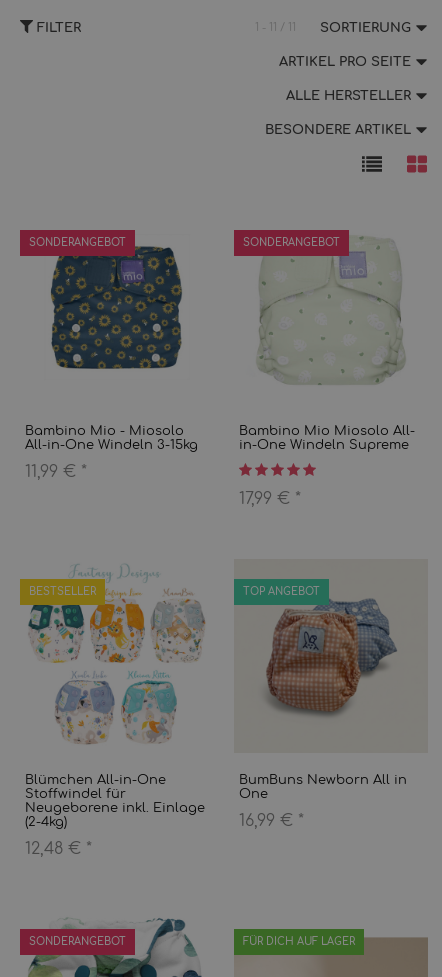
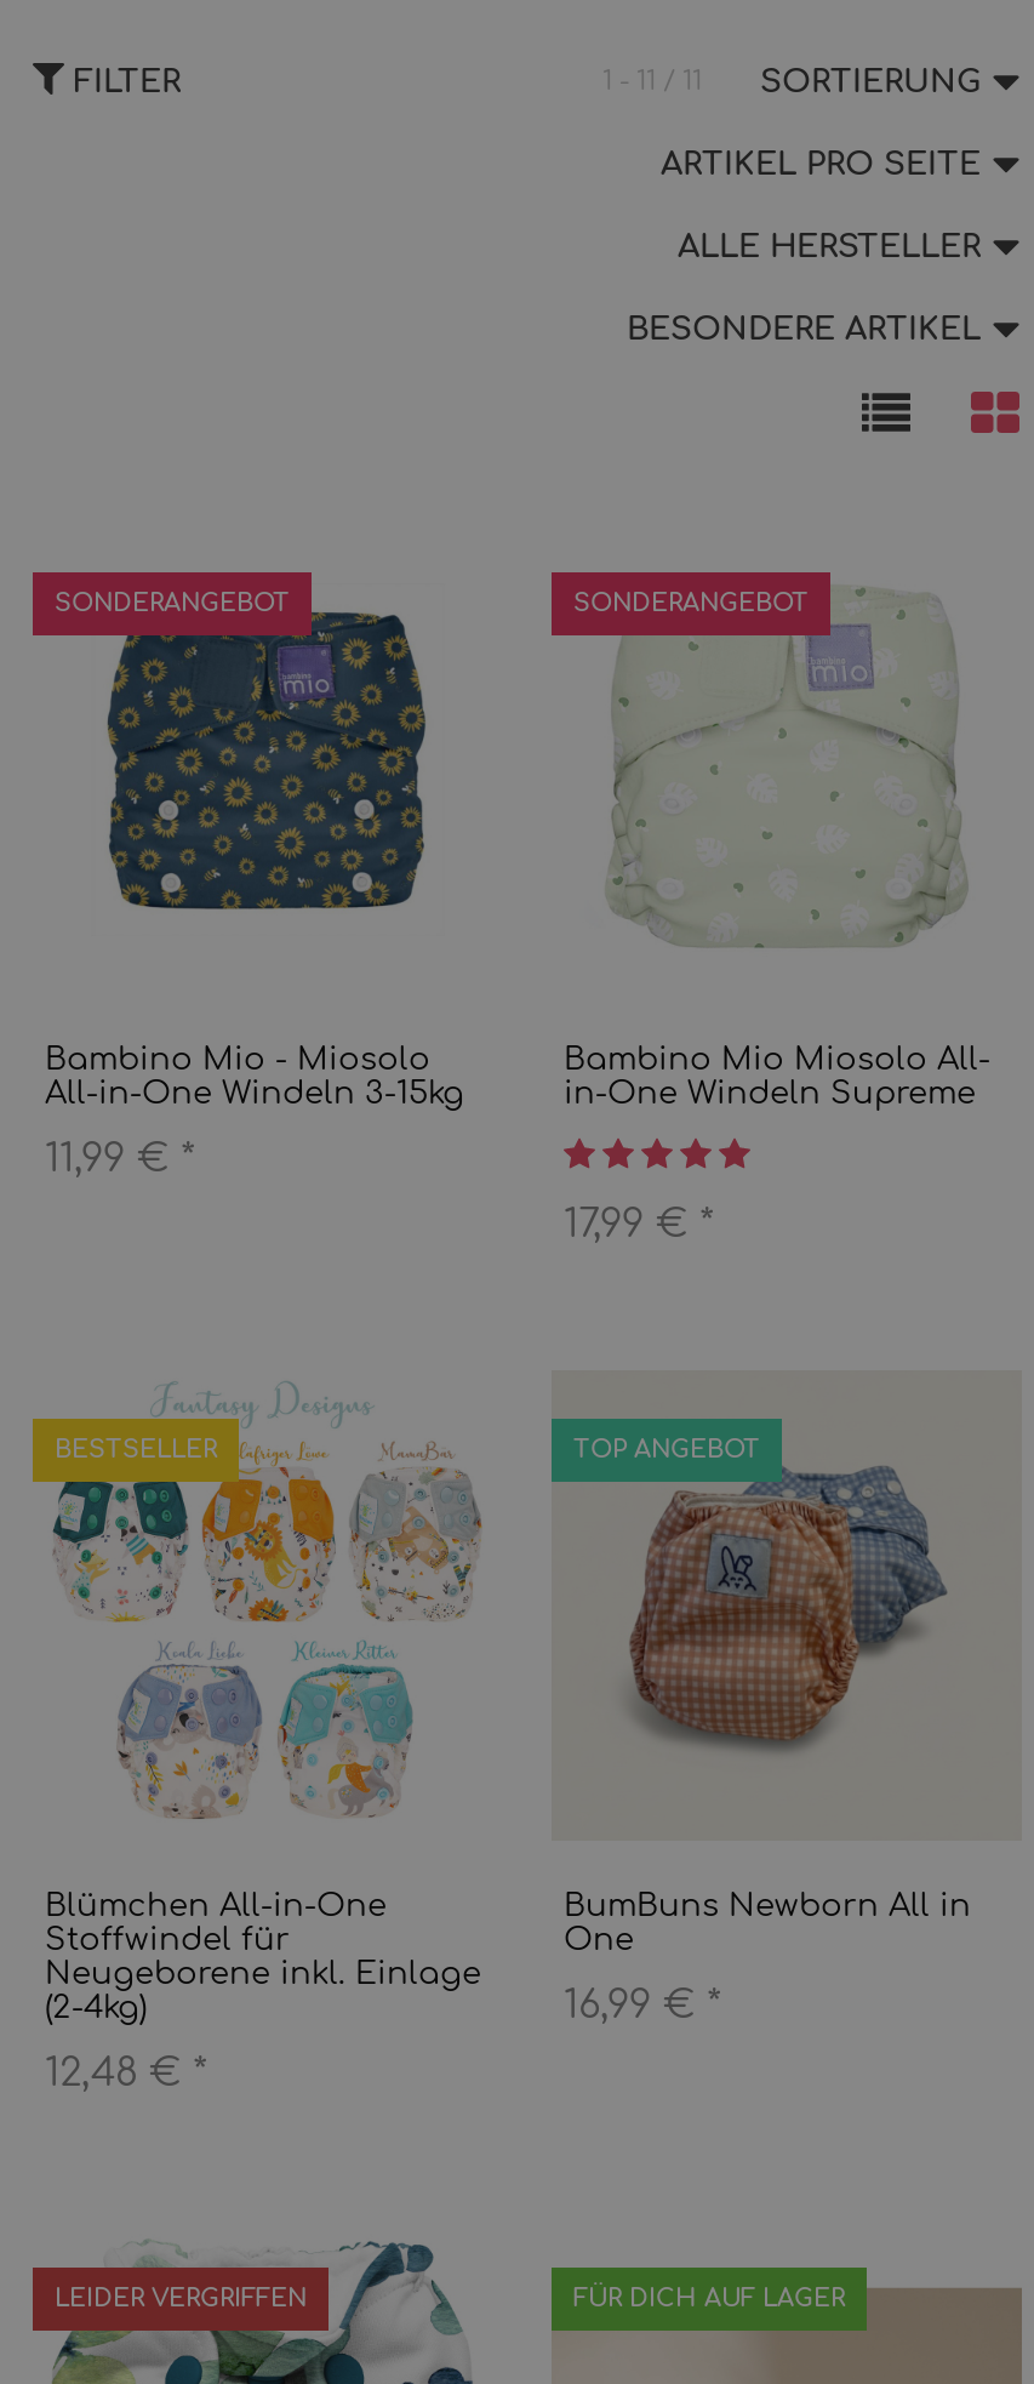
- SONDERANGEBOT
+ LEIDER VERGRIFFEN
